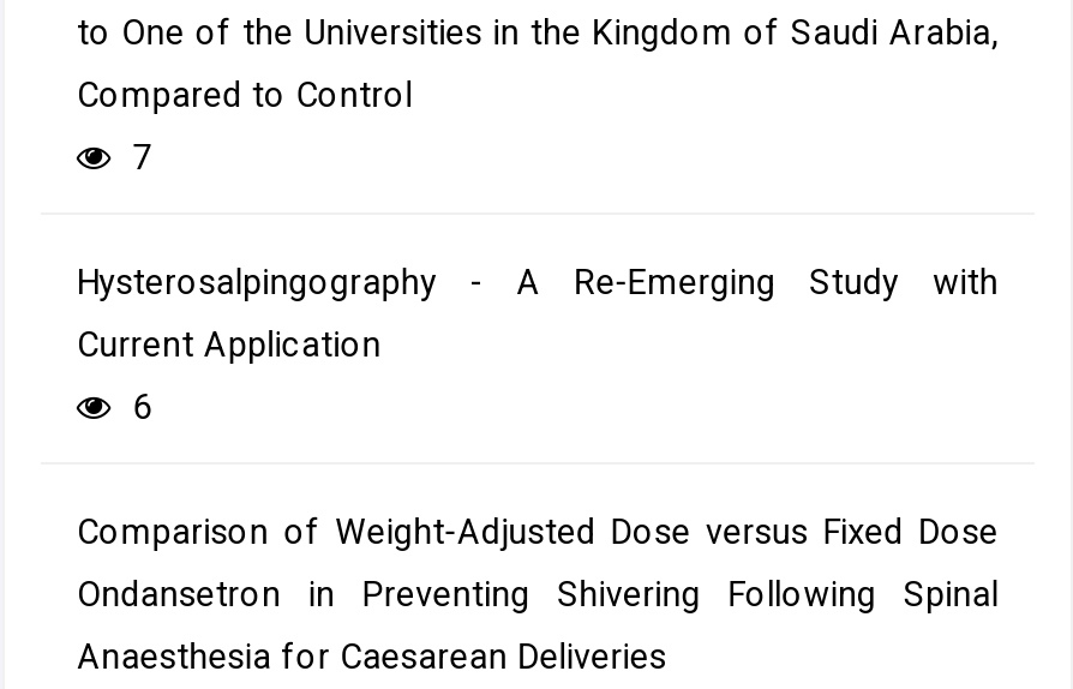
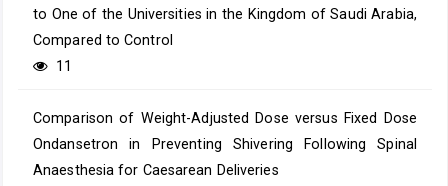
- 7
- Hysterosalpingography - A Re-Emerging Study with
- Current Application
- 6
+ 11
